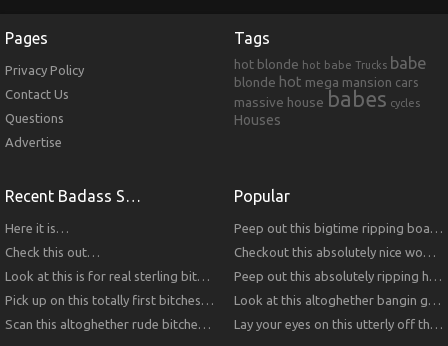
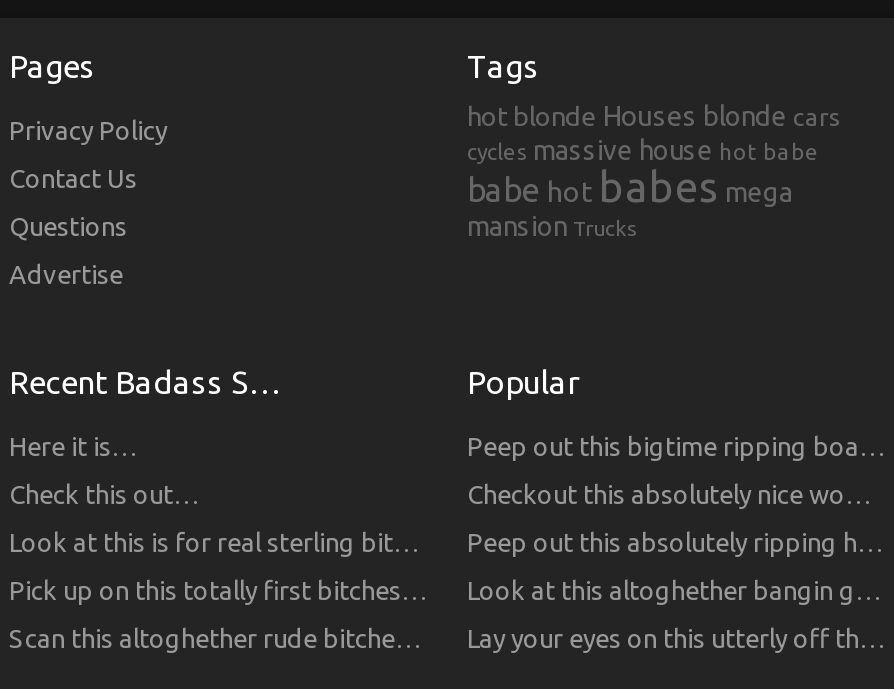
- hot blonde hot babe Trucks babe
- blonde hot mega mansion cars
- massive house babes cycles
- Houses
+ hot blonde Houses blonde cars
+ cycles massive house hot babe
+ babe hot babes mega
+ mansion Trucks
